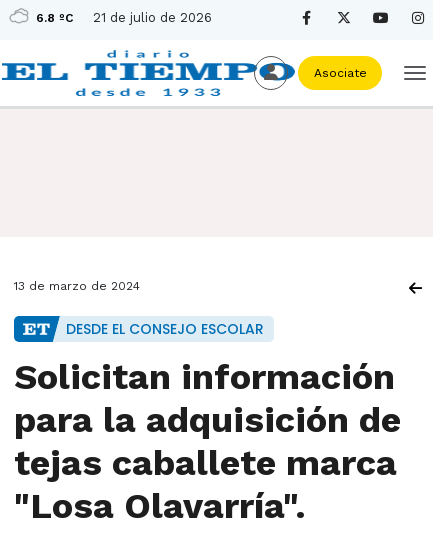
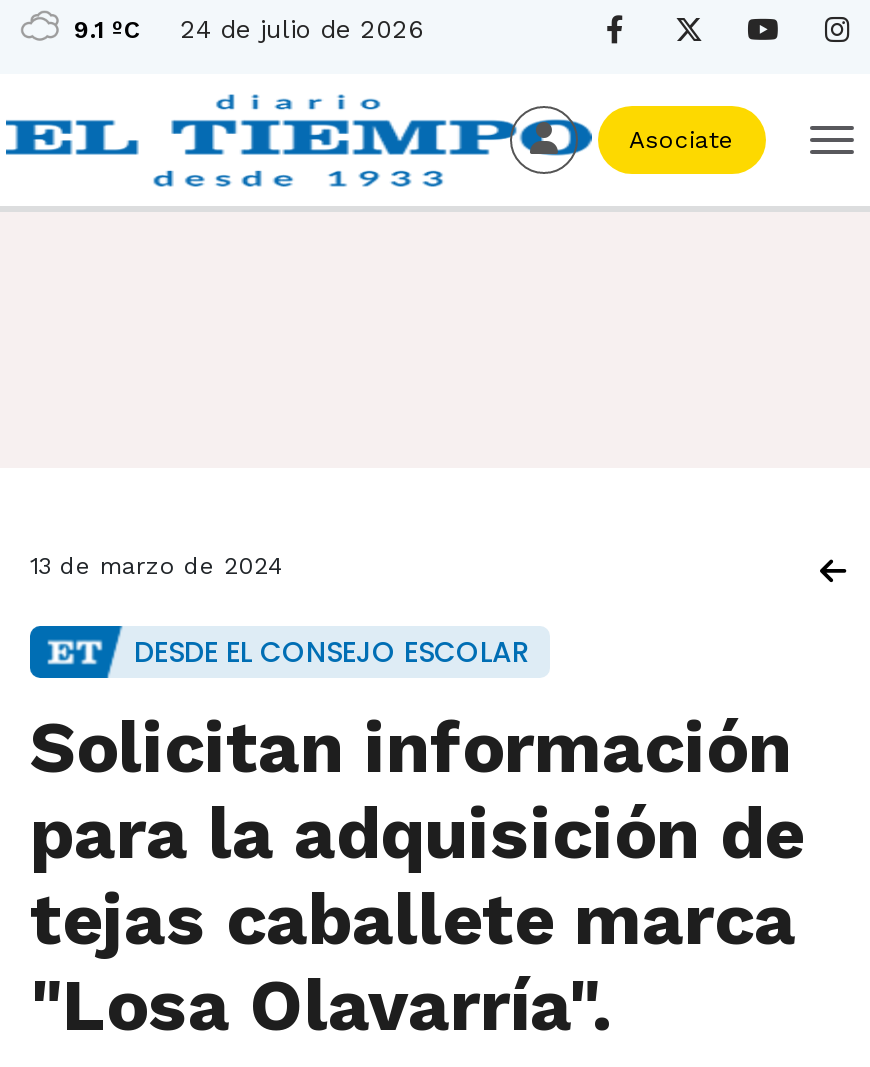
- 6.8 ºC
+ 9.1 ºC

- 21 de julio de 2026
+ 24 de julio de 2026
